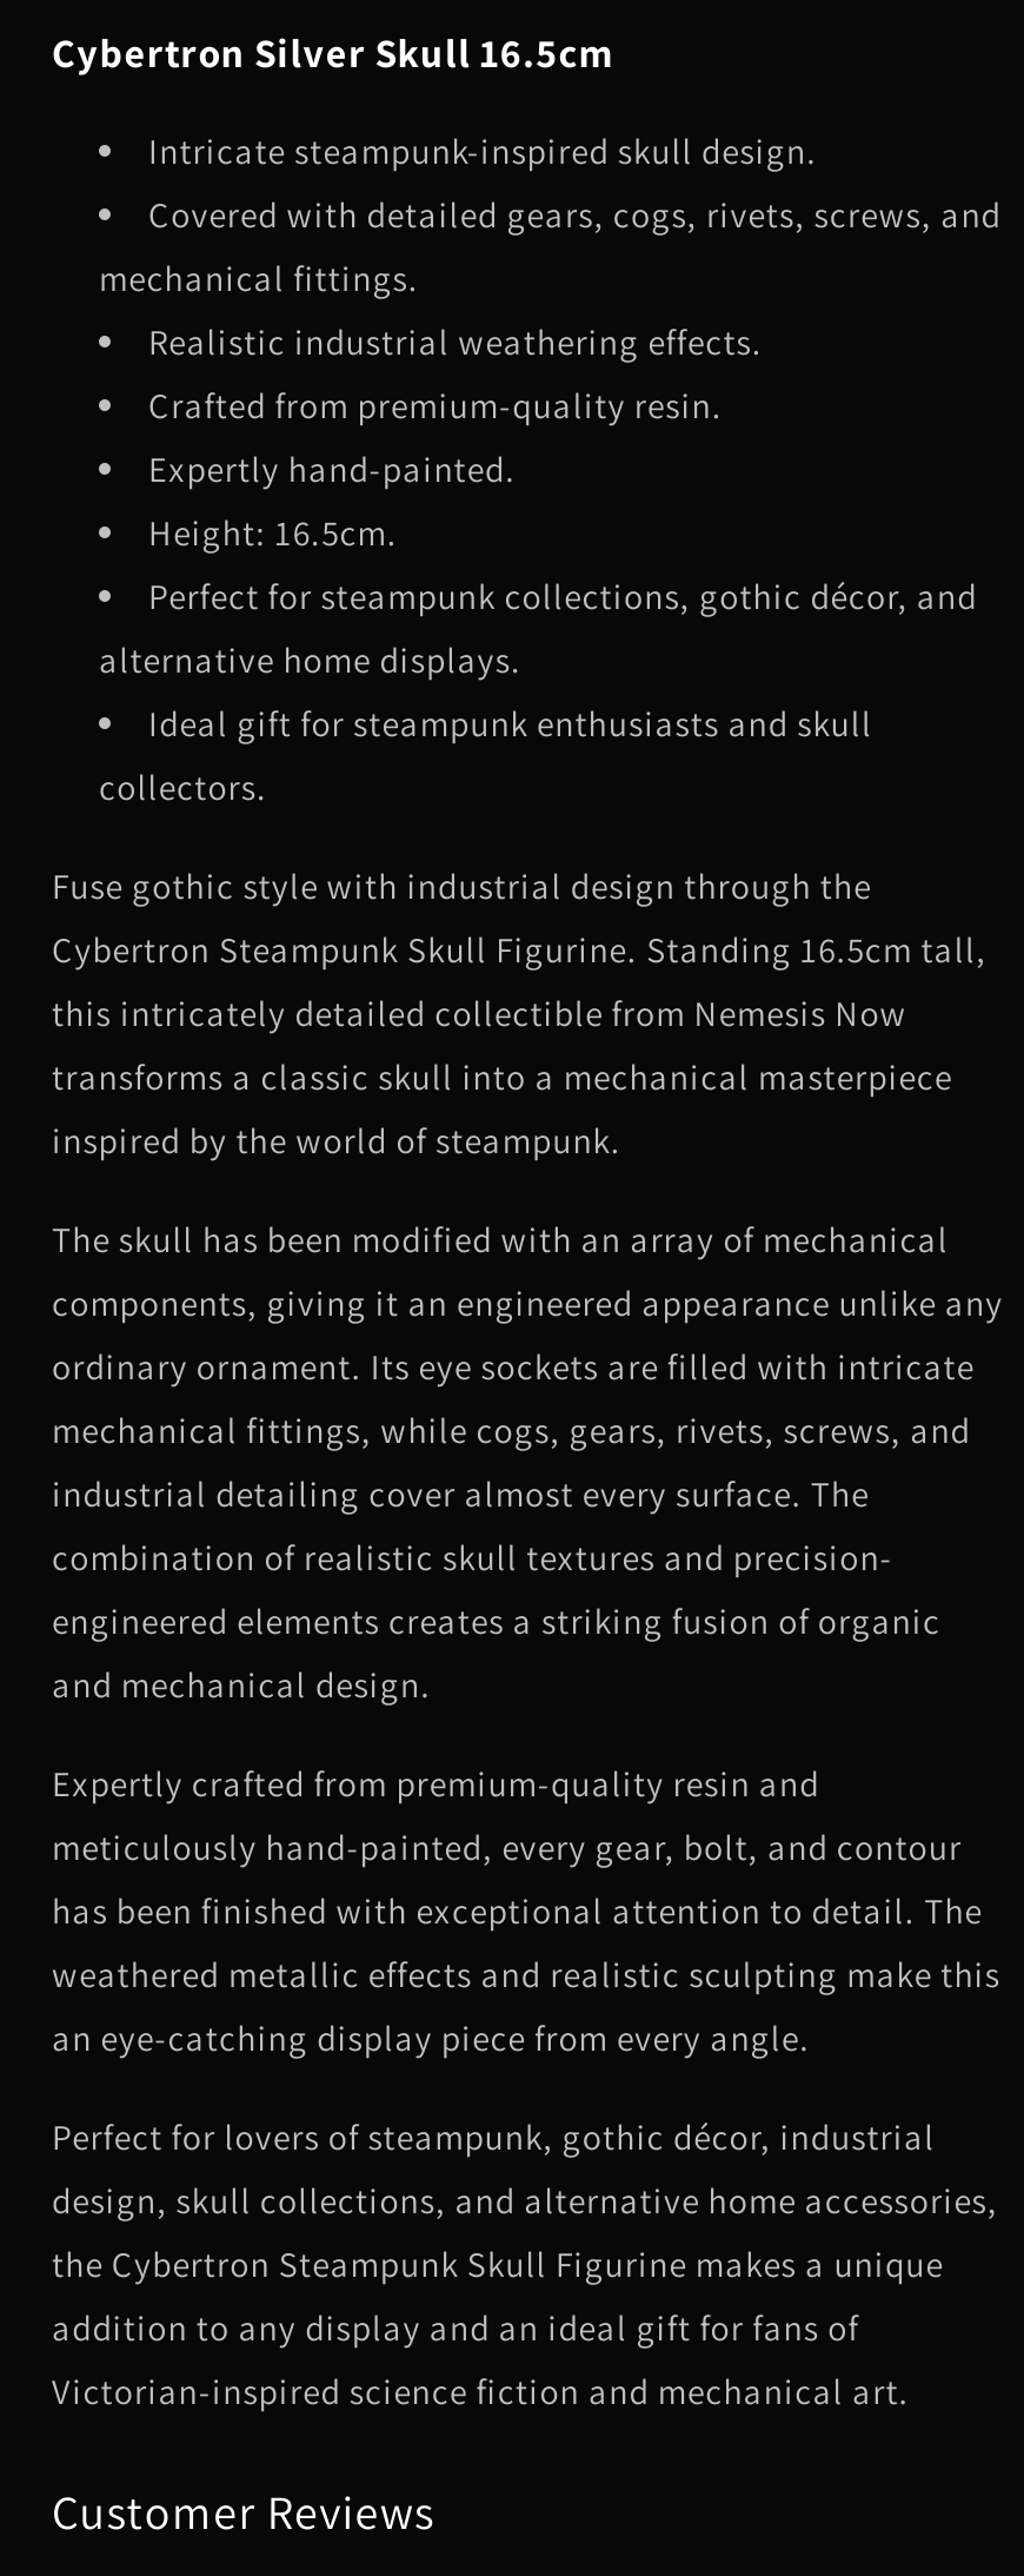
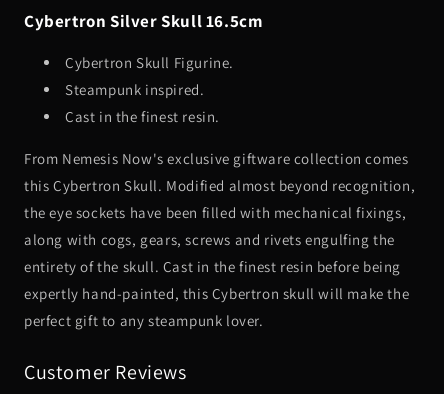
- Intricate steampunk-inspired skull design.
- Covered with detailed gears, cogs, rivets, screws, and
- mechanical fittings.
- Realistic industrial weathering effects.
- Crafted from premium-quality resin.
- Expertly hand-painted.
- Height: 16.5cm.
- Perfect for steampunk collections, gothic décor, and
- alternative home displays.
- Ideal gift for steampunk enthusiasts and skull
- collectors.
- Fuse gothic style with industrial design through the
- Cybertron Steampunk Skull Figurine. Standing 16.5cm tall,
- this intricately detailed collectible from Nemesis Now
- transforms a classic skull into a mechanical masterpiece
- inspired by the world of steampunk.
- The skull has been modified with an array of mechanical
- components, giving it an engineered appearance unlike any
- ordinary ornament. Its eye sockets are filled with intricate
- mechanical fittings, while cogs, gears, rivets, screws, and
- industrial detailing cover almost every surface. The
- combination of realistic skull textures and precision-
- engineered elements creates a striking fusion of organic
- and mechanical design.
- Expertly crafted from premium-quality resin and
- meticulously hand-painted, every gear, bolt, and contour
- has been finished with exceptional attention to detail. The
- weathered metallic effects and realistic sculpting make this
- an eye-catching display piece from every angle.
- Perfect for lovers of steampunk, gothic décor, industrial
- design, skull collections, and alternative home accessories,
- the Cybertron Steampunk Skull Figurine makes a unique
- addition to any display and an ideal gift for fans of
- Victorian-inspired science fiction and mechanical art.
+ Cybertron Skull Figurine.
+ Steampunk inspired.
+ Cast in the finest resin.
+ From Nemesis Now's exclusive giftware collection comes
+ this Cybertron Skull. Modified almost beyond recognition,
+ the eye sockets have been filled with mechanical fixings,
+ along with cogs, gears, screws and rivets engulfing the
+ entirety of the skull. Cast in the finest resin before being
+ expertly hand-painted, this Cybertron skull will make the
+ perfect gift to any steampunk lover.
